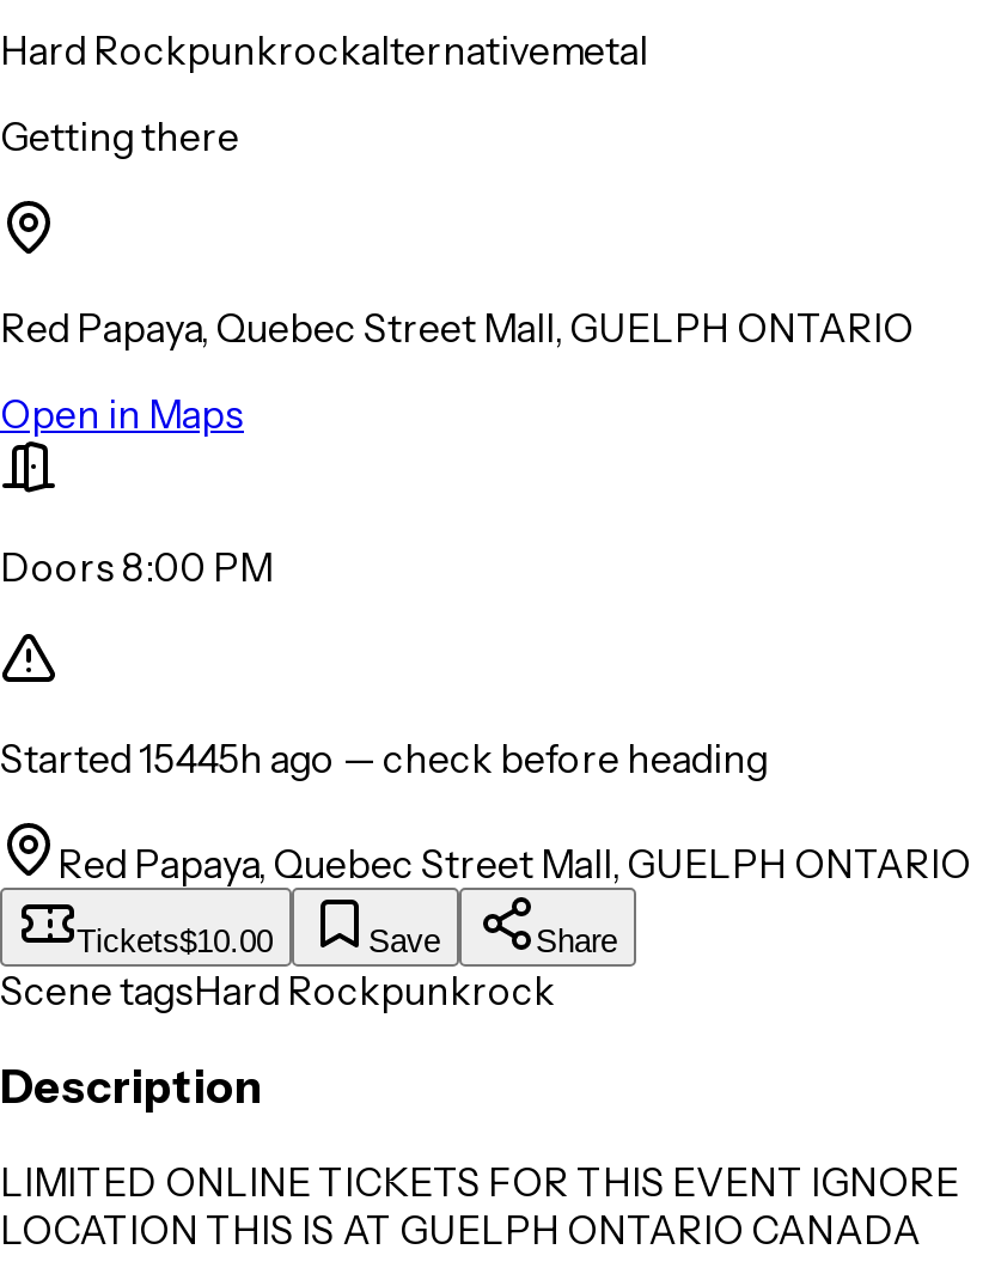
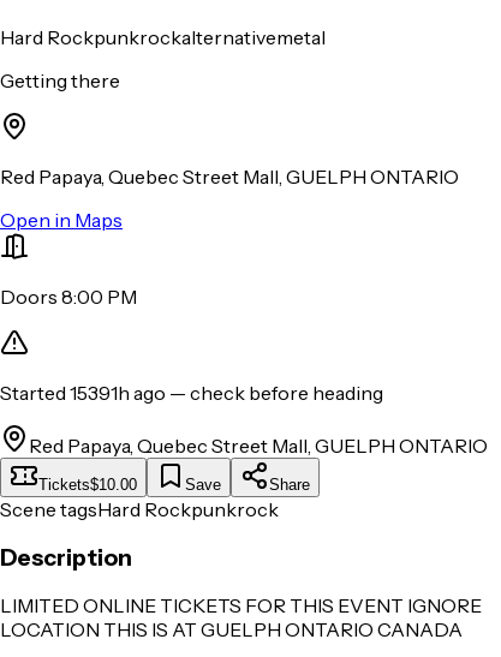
- Started 15445h ago — check before heading
+ Started 15391h ago — check before heading
